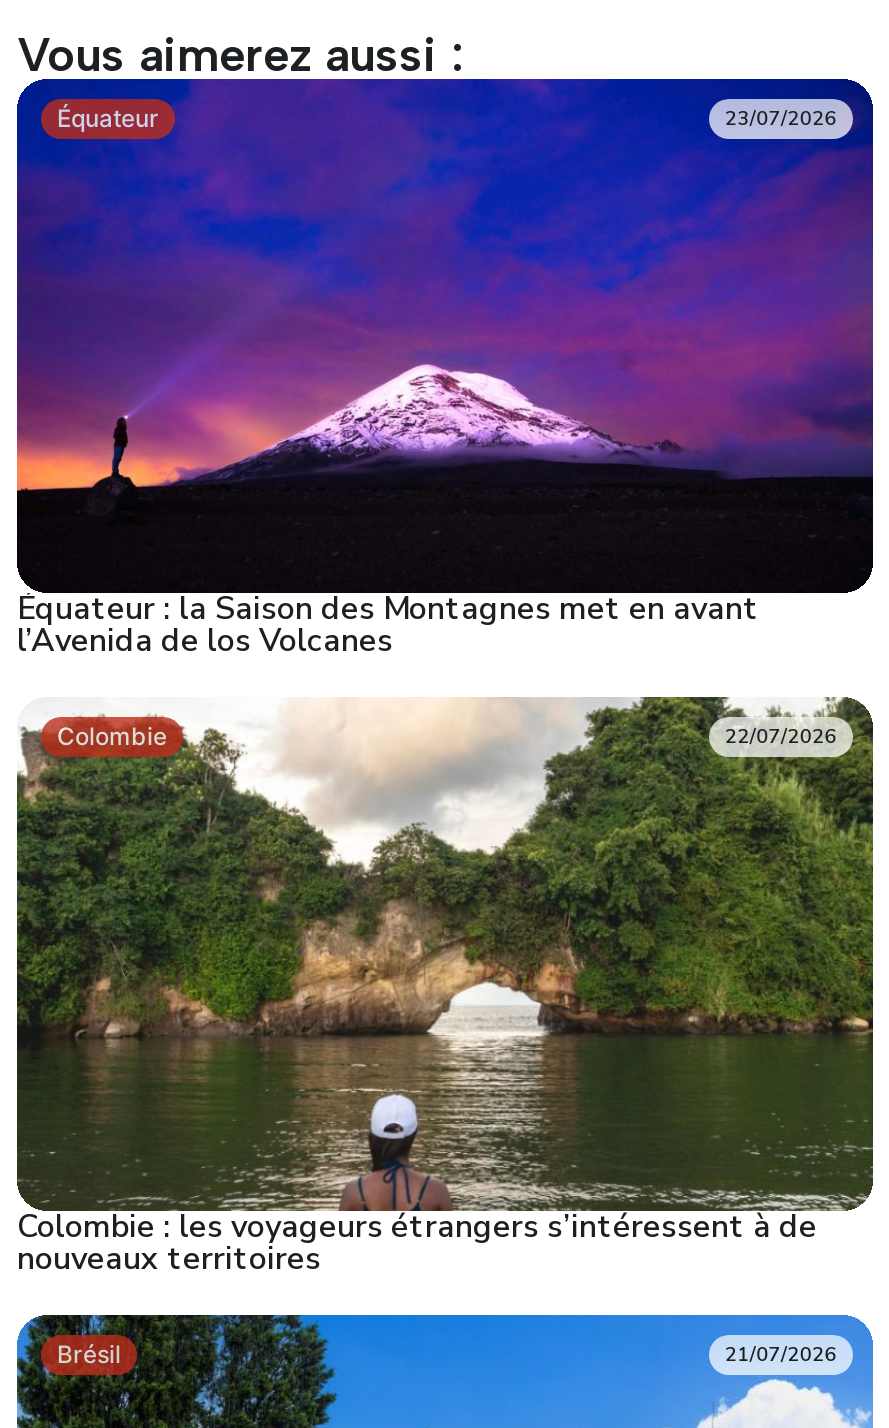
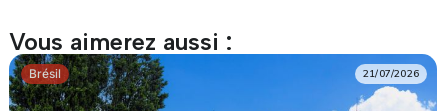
- [image]
- 23/07/2026
- Équateur

- [image]
- Équateur : la Saison des Montagnes met en avant
- l’Avenida de los Volcanes
- 22/07/2026
- Colombie

- Colombie : les voyageurs étrangers s’intéressent à de
- nouveaux territoires
